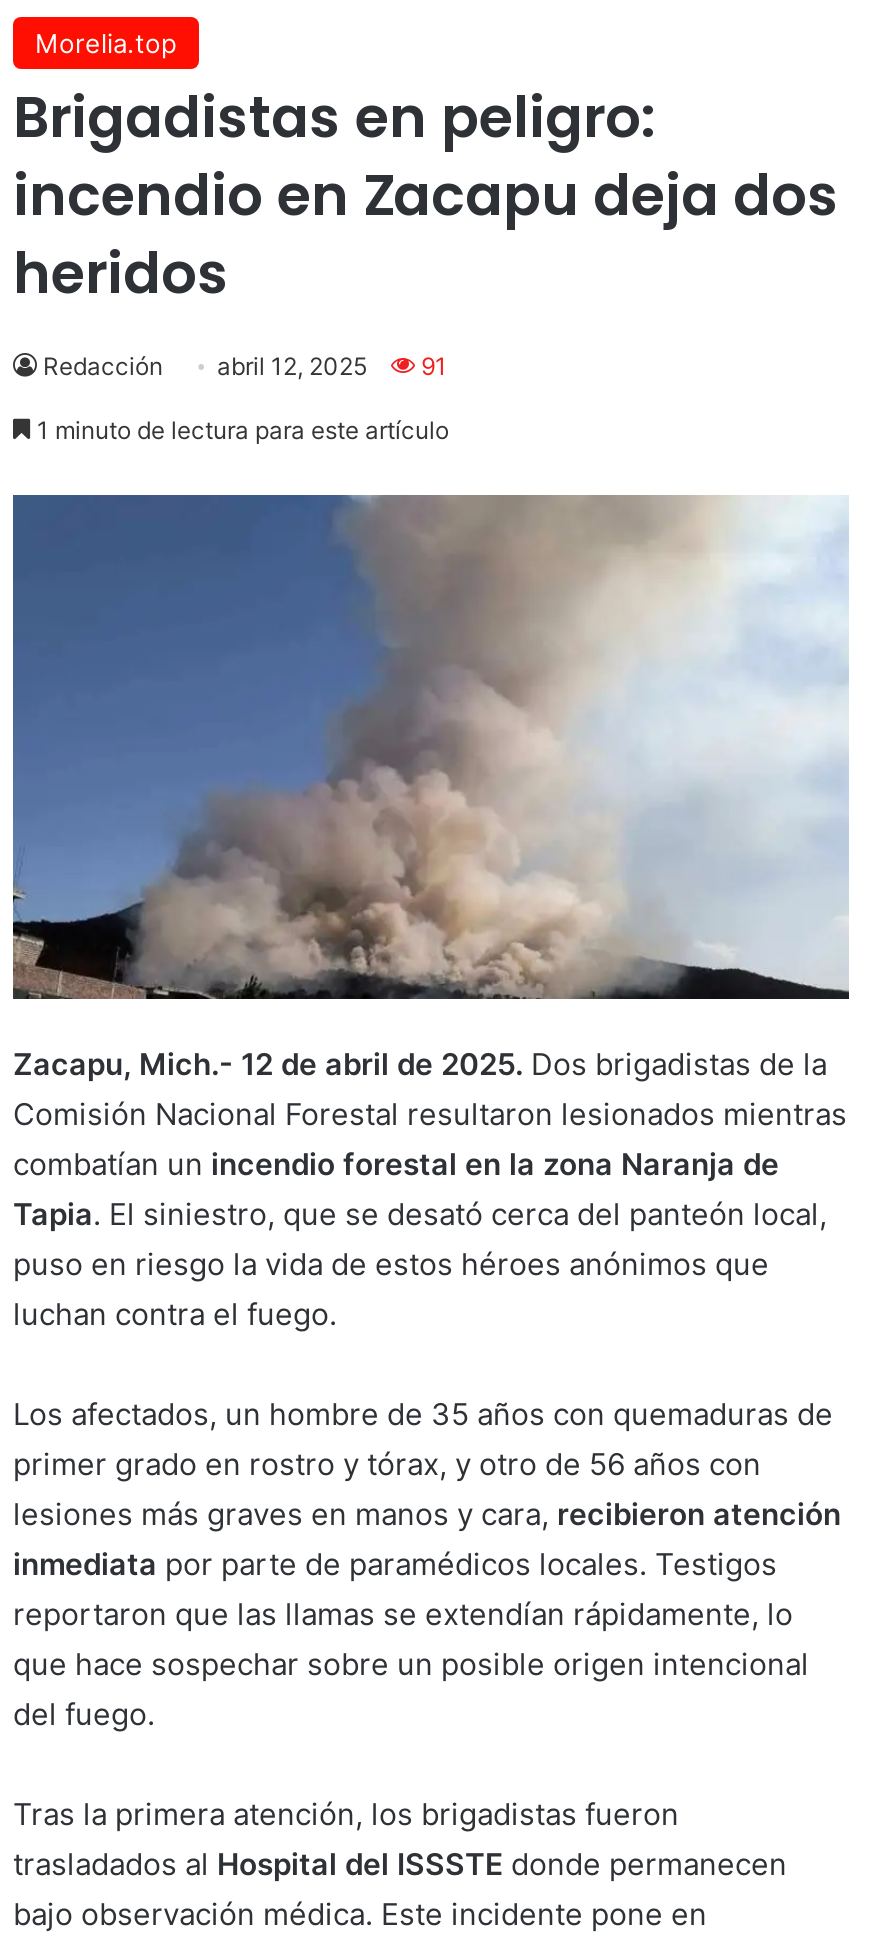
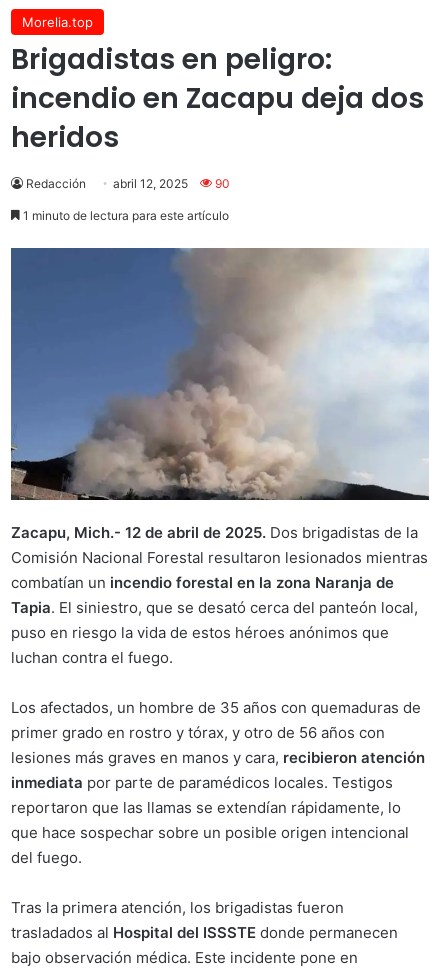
- Redacción abril 12, 2025 91
+ Redacción abril 12, 2025 90
